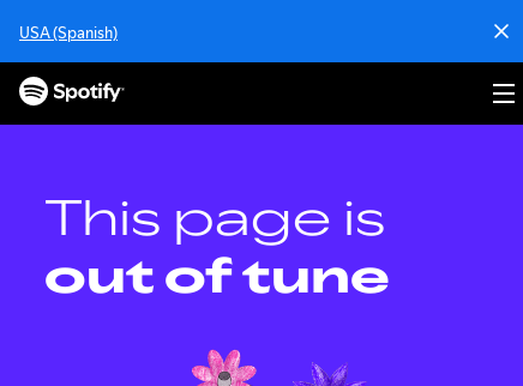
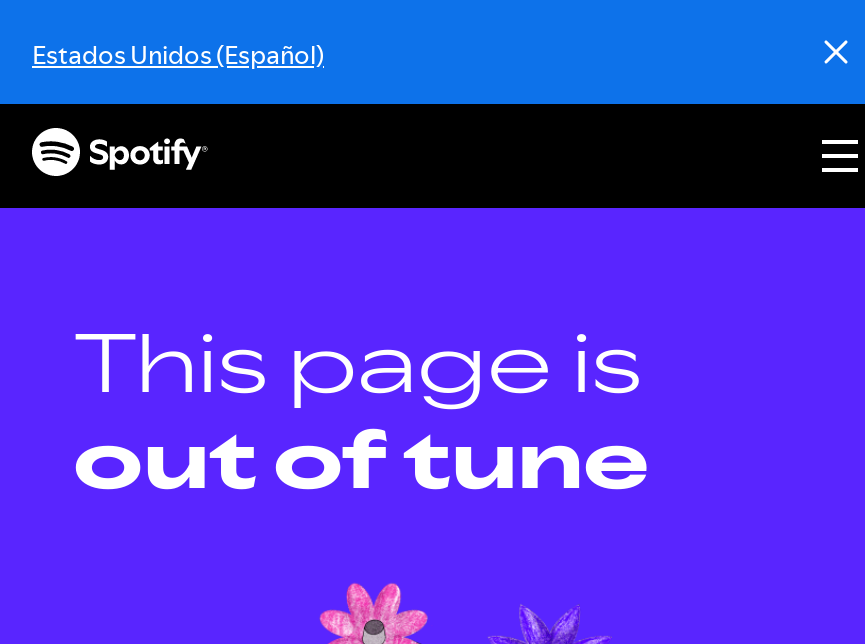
- USA (Spanish)
+ Estados Unidos (Español)
